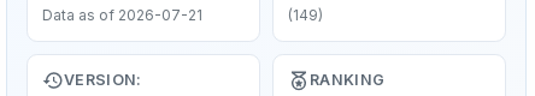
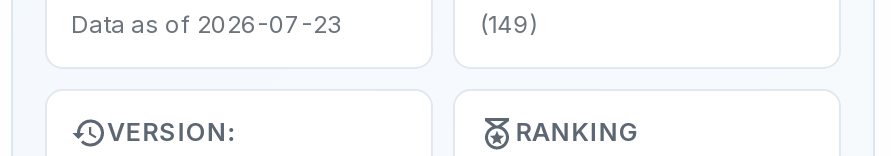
- Data as of 2026-07-21
+ Data as of 2026-07-23
